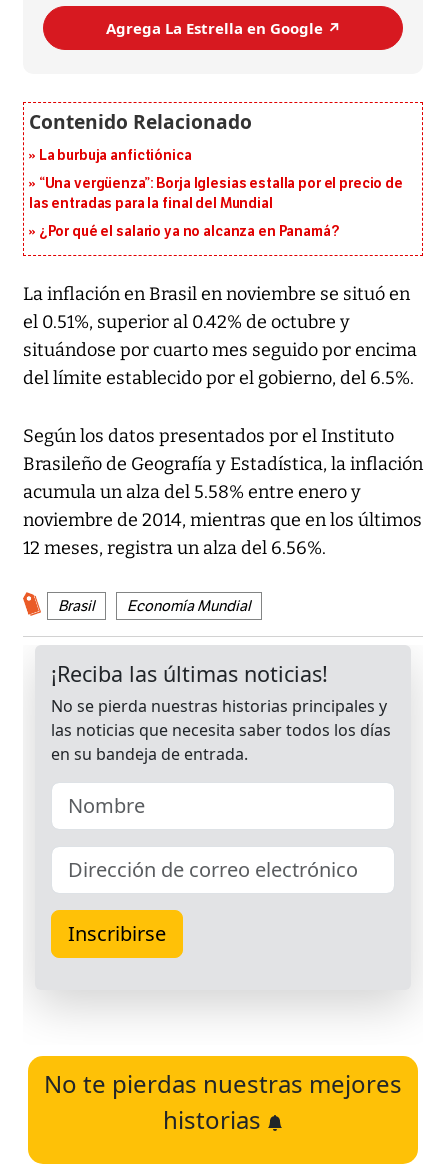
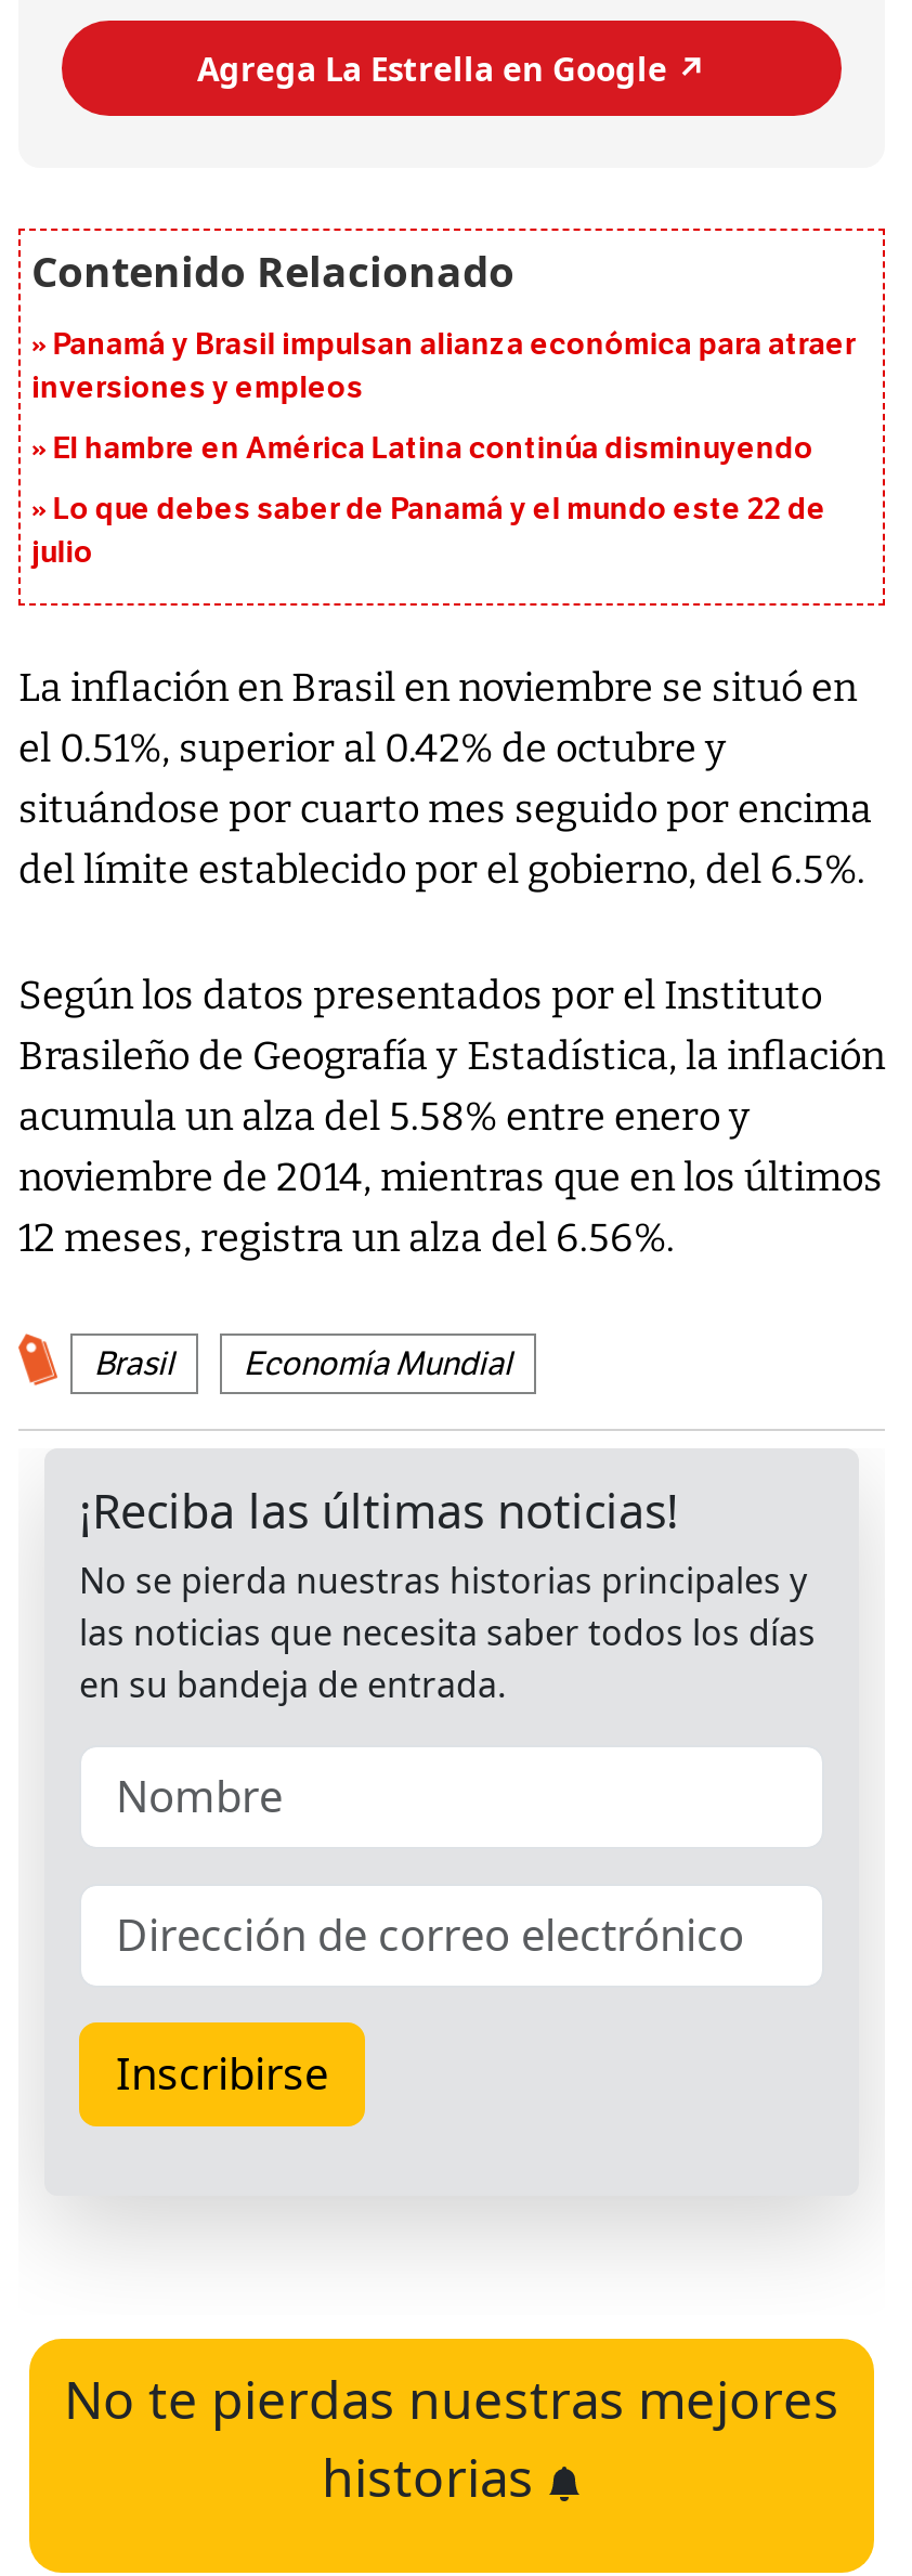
- La burbuja anfictiónica
+ Panamá y Brasil impulsan alianza económica para atraer
+ inversiones y empleos

- “Una vergüenza”: Borja Iglesias estalla por el precio de
- las entradas para la final del Mundial
+ El hambre en América Latina continúa disminuyendo

- ¿Por qué el salario ya no alcanza en Panamá?
+ Lo que debes saber de Panamá y el mundo este 22 de
+ julio
